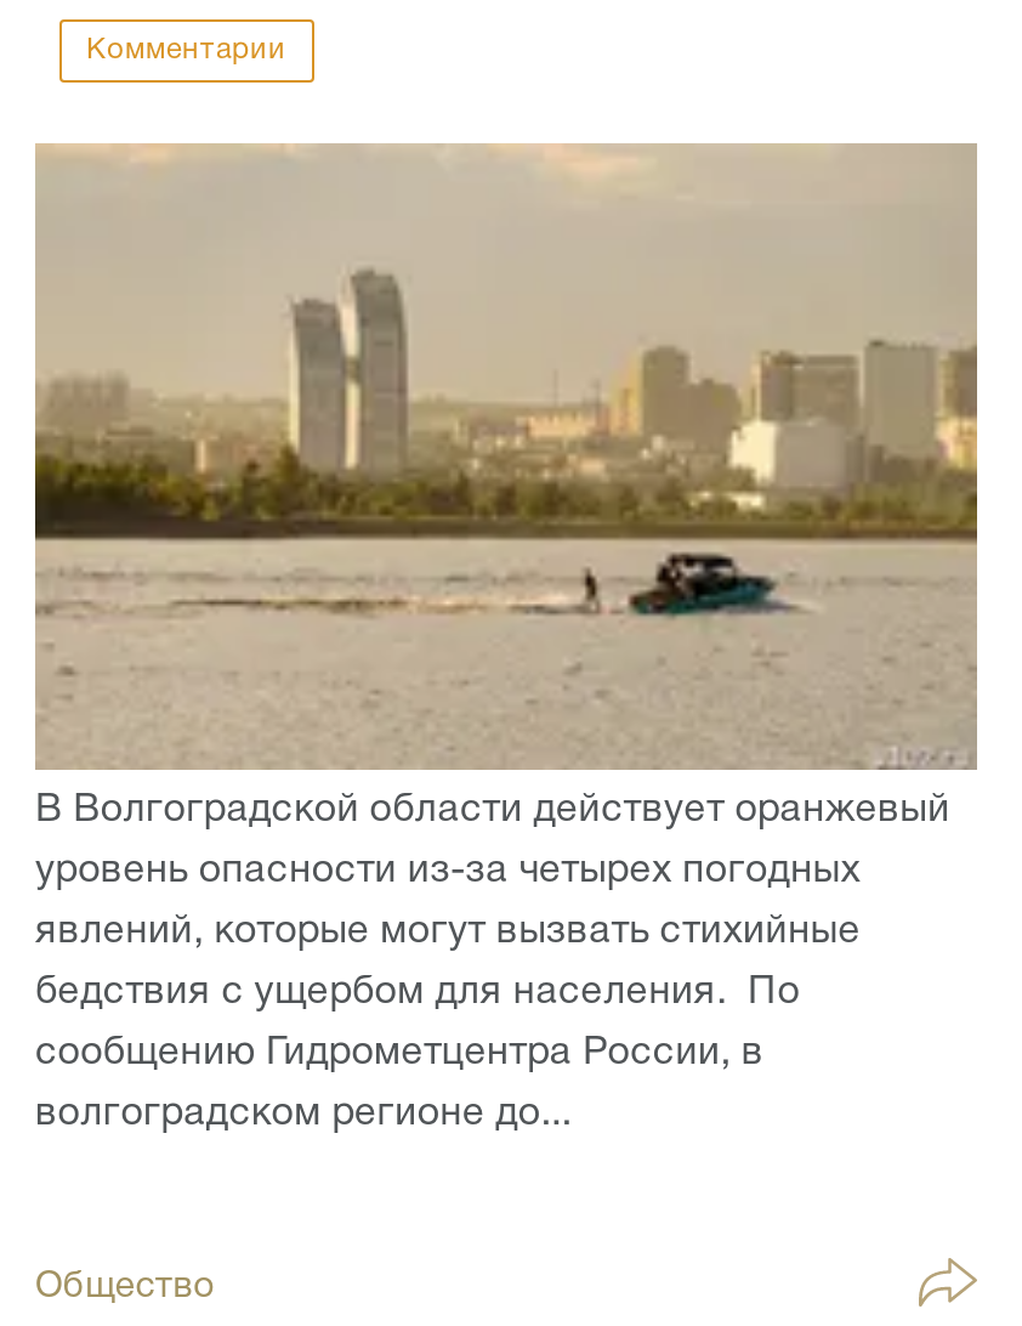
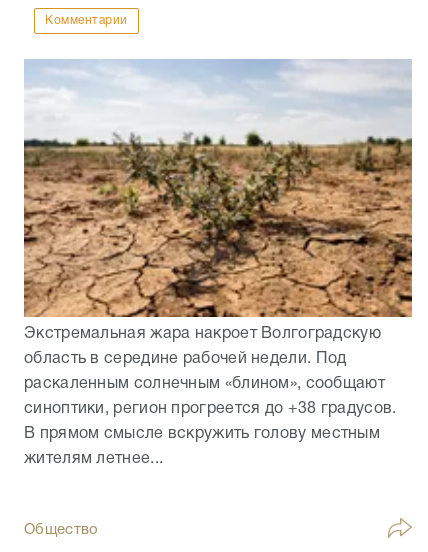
- [image]
- В Волгоградской области действует оранжевый
+ [image]
+ Экстремальная жара накроет Волгоградскую

- уровень опасности из-за четырех погодных
+ область в середине рабочей недели. Под

- явлений, которые могут вызвать стихийные
+ раскаленным солнечным «блином», сообщают

- бедствия с ущербом для населения. По
+ синоптики, регион прогреется до +38 градусов.

- сообщению Гидрометцентра России, в
+ В прямом смысле вскружить голову местным

- волгоградском регионе до...
+ жителям летнее...
